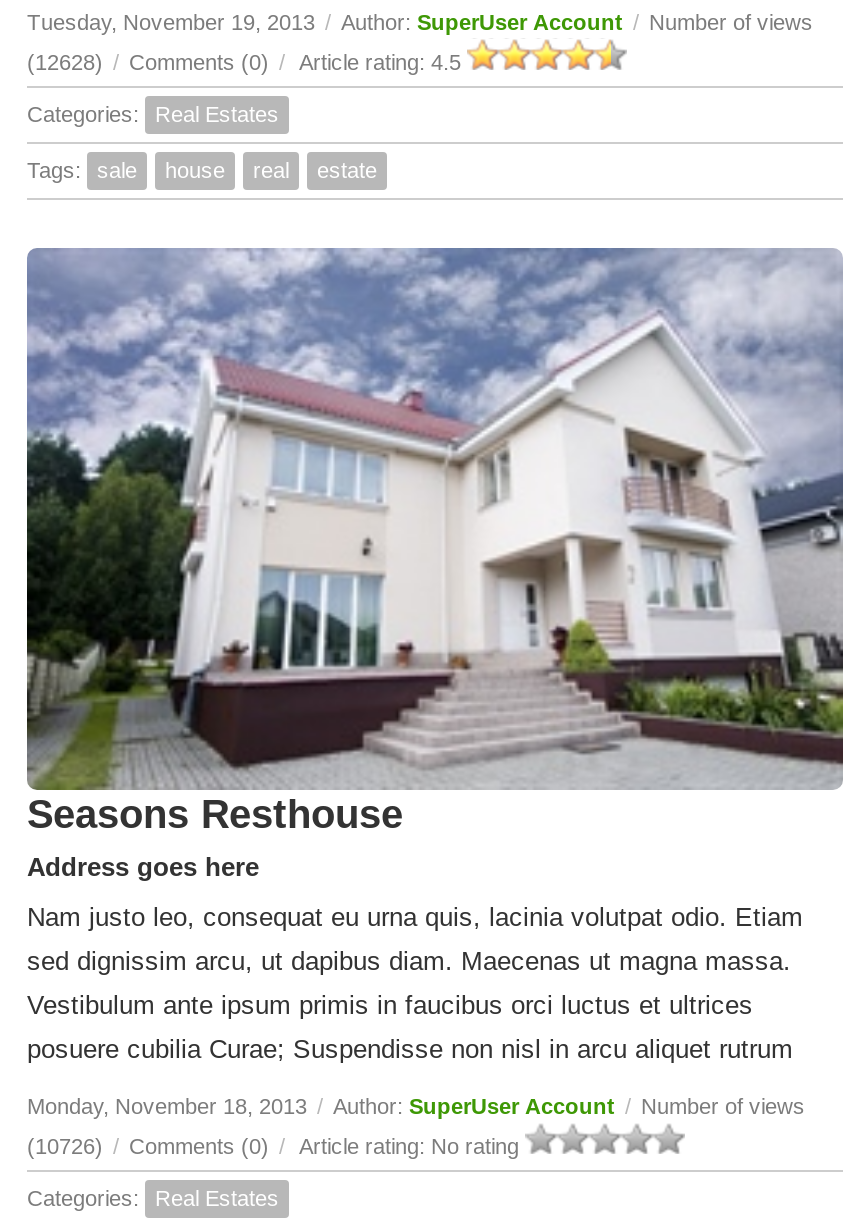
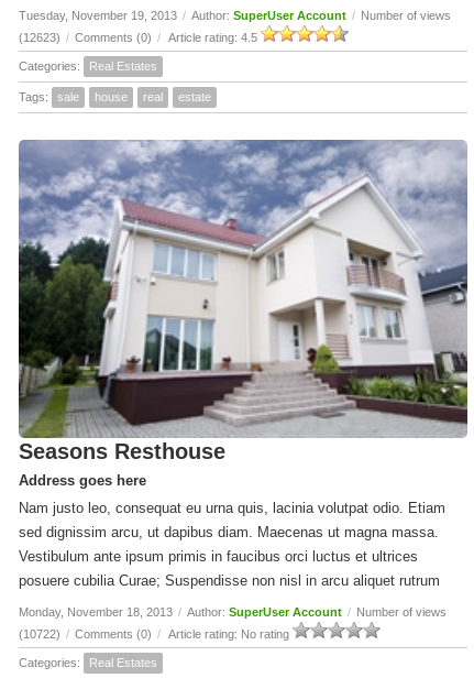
- (12628) / Comments (0) / Article rating: 4.5
+ (12623) / Comments (0) / Article rating: 4.5

- (10726) / Comments (0) / Article rating: No rating
+ (10722) / Comments (0) / Article rating: No rating
